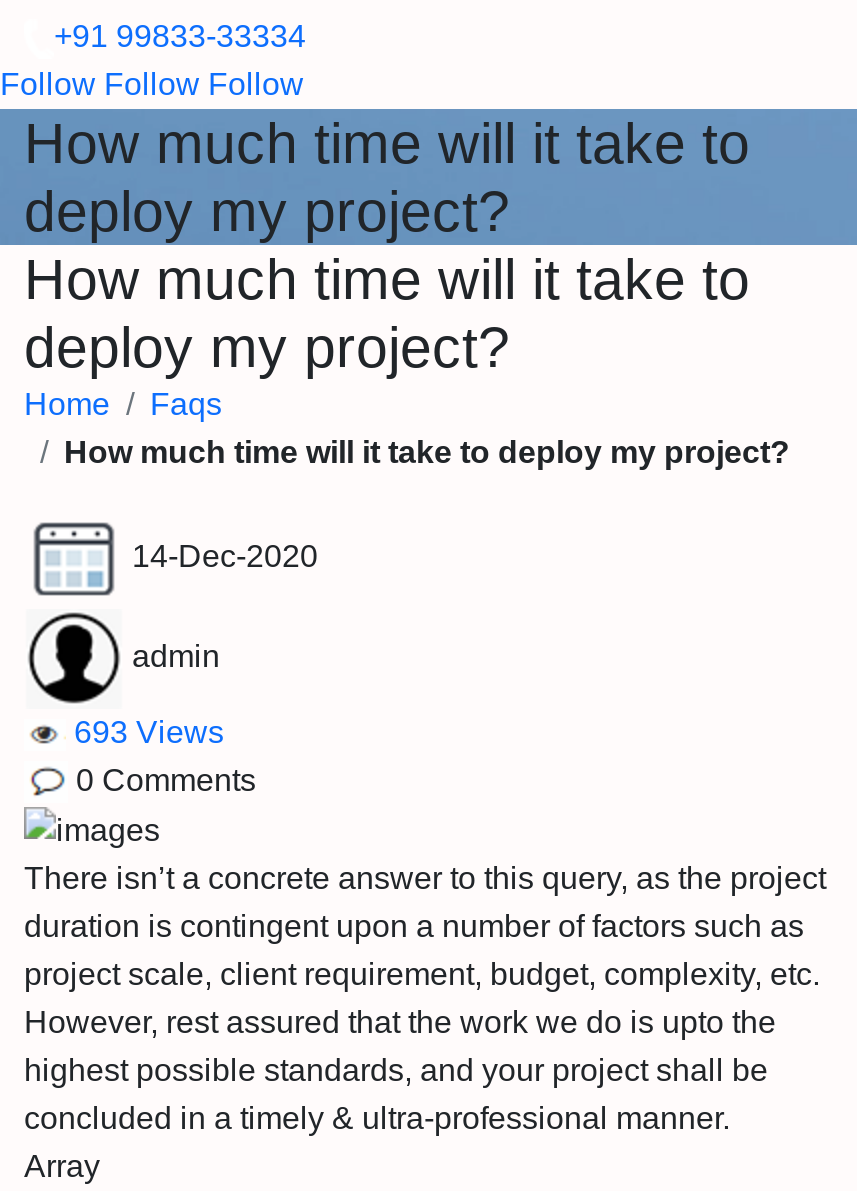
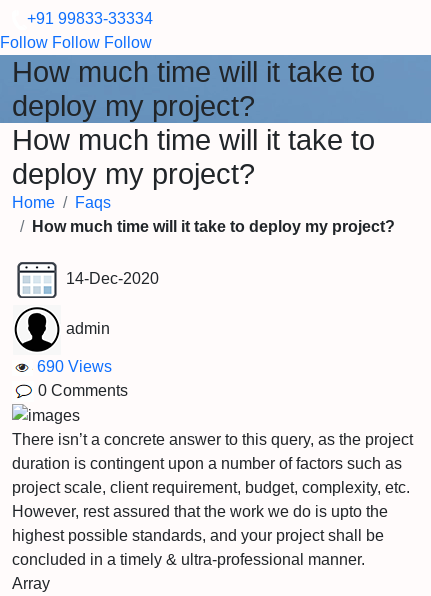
- 693 Views
+ 690 Views
